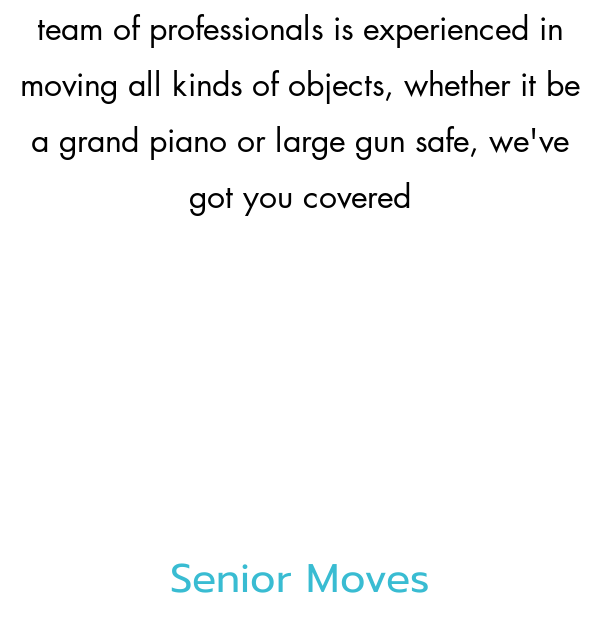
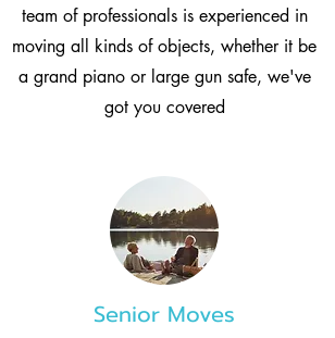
+ [image]
